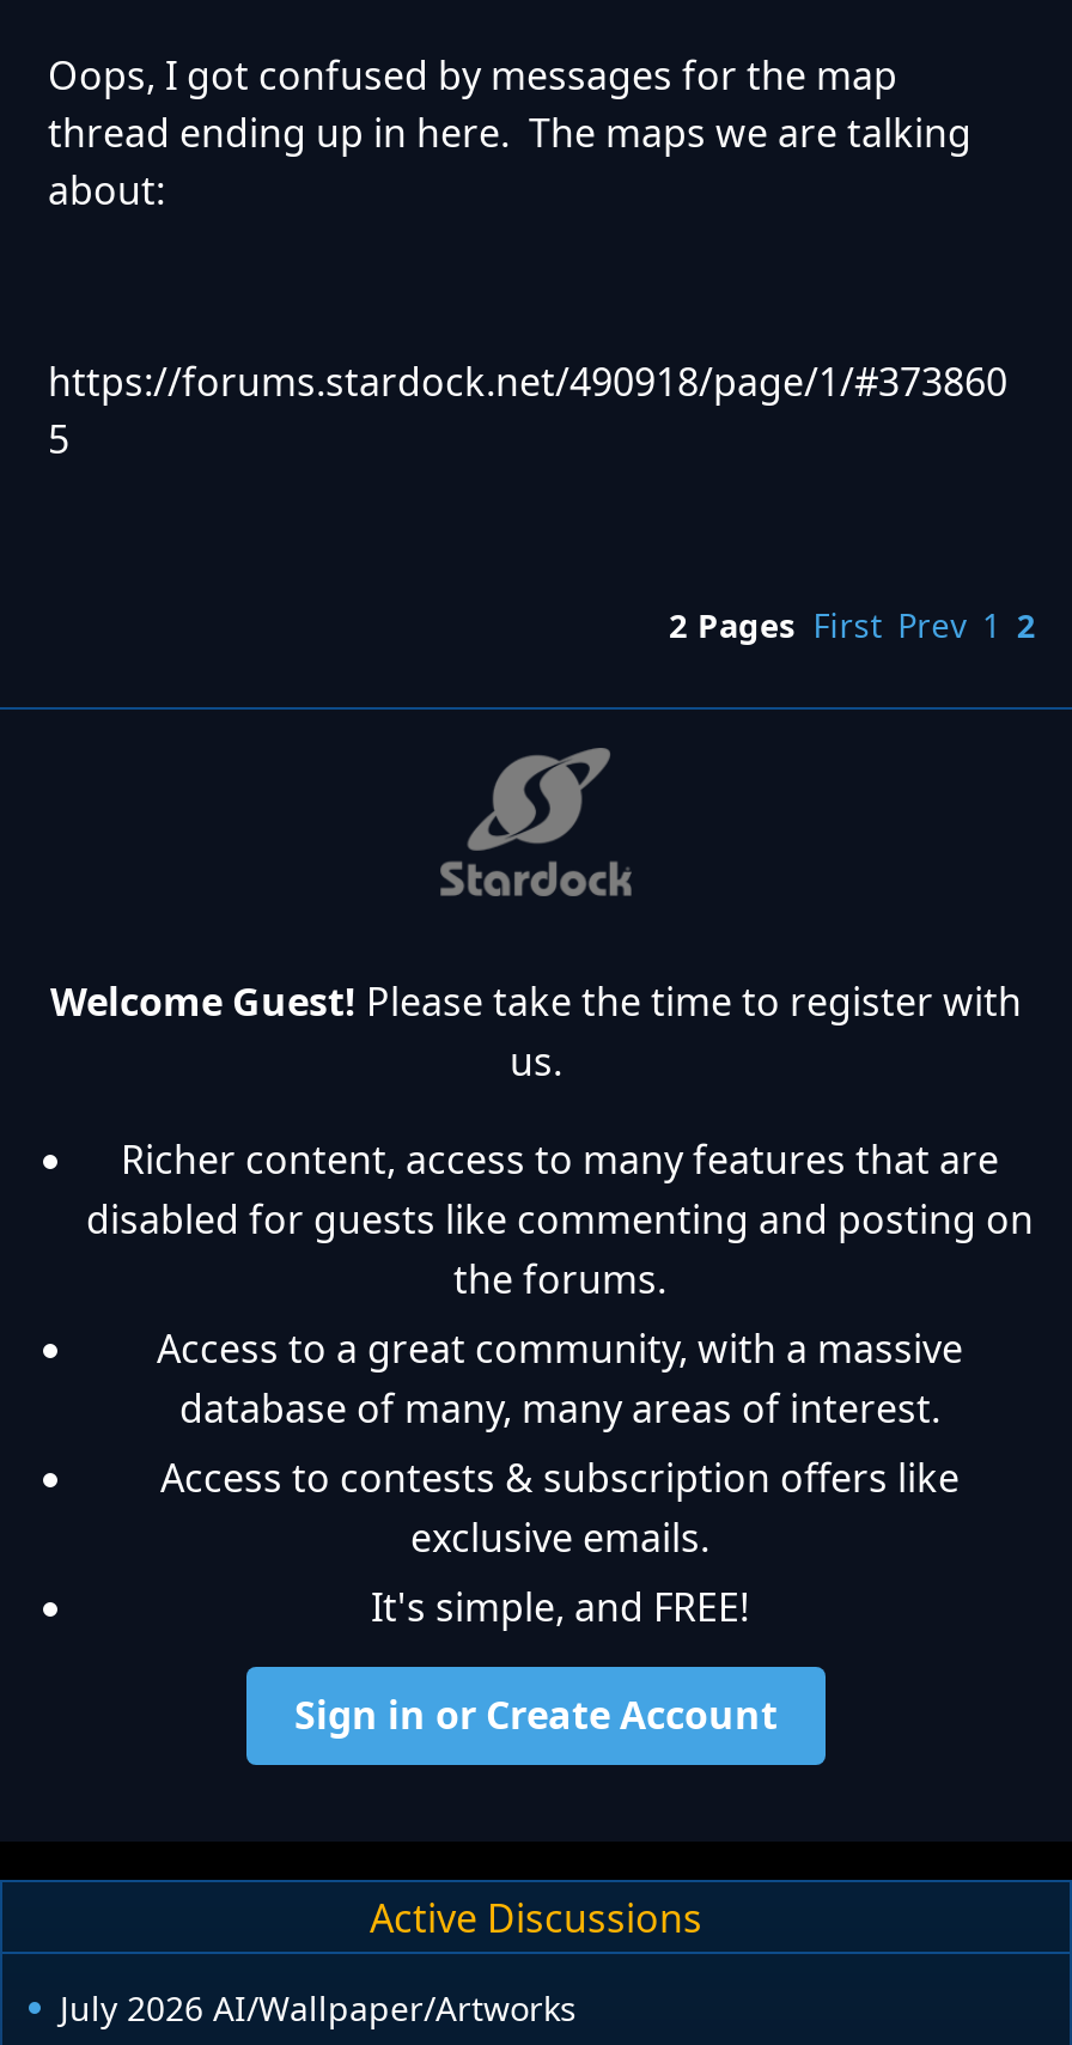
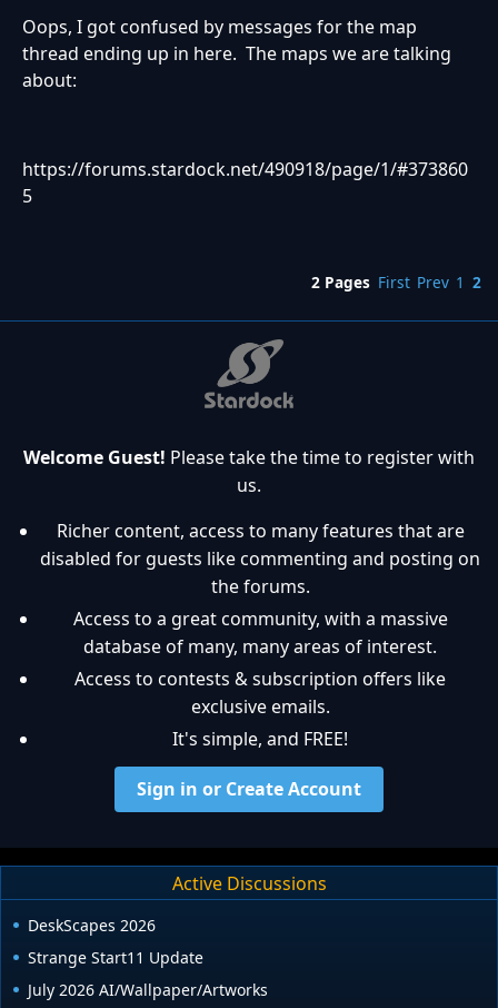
+ DeskScapes 2026
+ Strange Start11 Update
